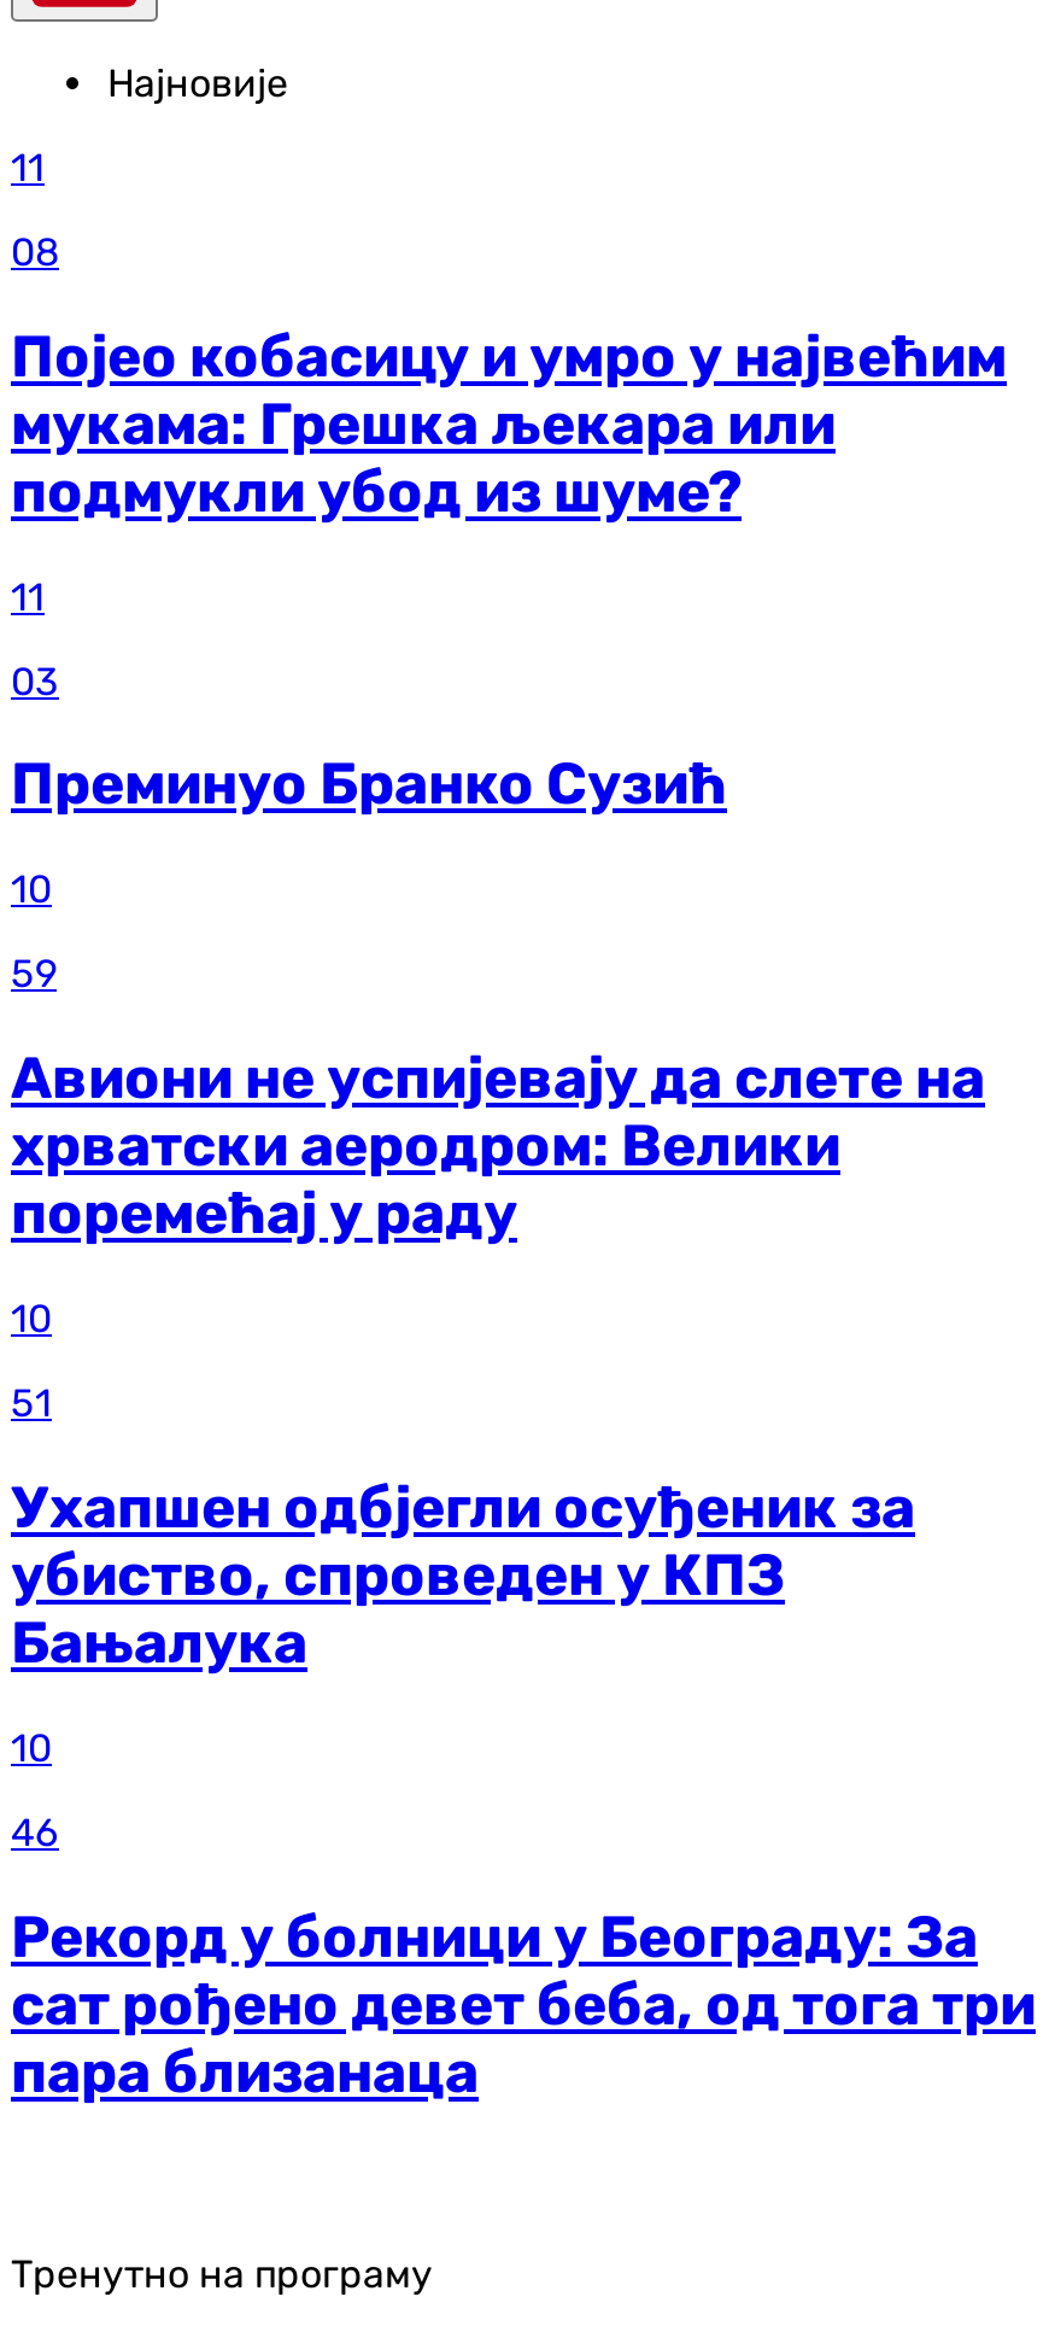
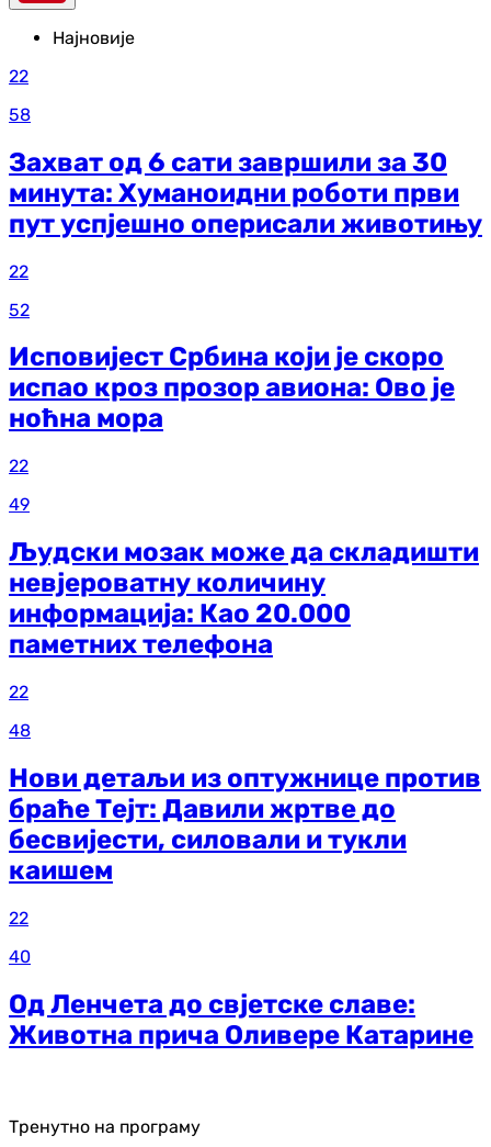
- 11
+ 22

- 08
+ 58

- Појео кобасицу и умро у највећим
- мукама: Грешка љекара или
- подмукли убод из шуме?
+ Захват од 6 сати завршили за 30
+ минута: Хуманоидни роботи први
+ пут успјешно оперисали животињу

- 11
+ 22

- 03
+ 52

- Преминуо Бранко Сузић
+ Исповијест Србина који је скоро
+ испао кроз прозор авиона: Ово је
+ ноћна мора

- 10
+ 22

- 59
+ 49

- Авиони не успијевају да слете на
- хрватски аеродром: Велики
- поремећај у раду
+ Људски мозак може да складишти
+ невјероватну количину
+ информација: Као 20.000
+ паметних телефона

- 10
+ 22

- 51
+ 48

- Ухапшен одбјегли осуђеник за
- убиство, спроведен у КПЗ
- Бањалука
+ Нови детаљи из оптужнице против
+ браће Тејт: Давили жртве до
+ бесвијести, силовали и тукли
+ каишем

- 10
+ 22

- 46
+ 40

- Рекорд у болници у Београду: За
- сат рођено девет беба, од тога три
- пара близанаца
+ Од Ленчета до свјетске славе:
+ Животна прича Оливере Катарине
